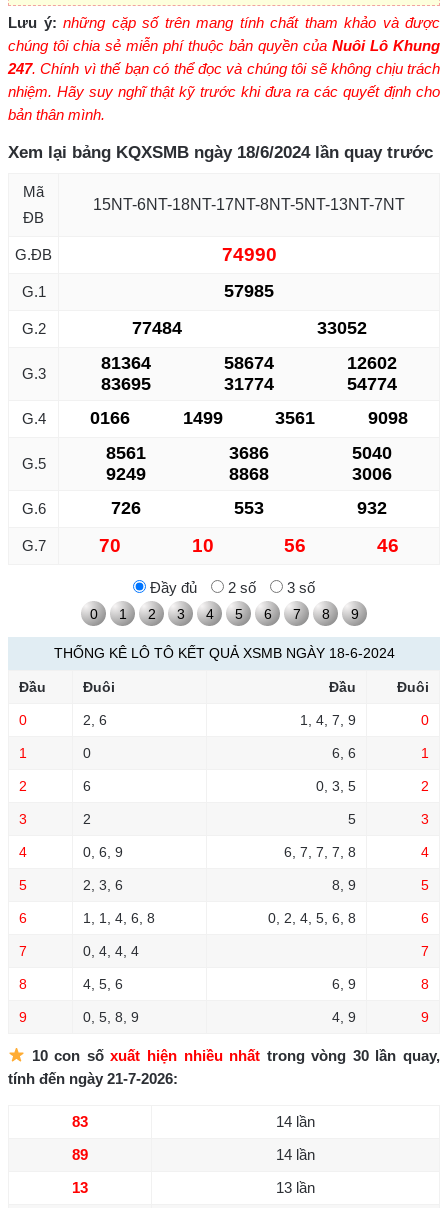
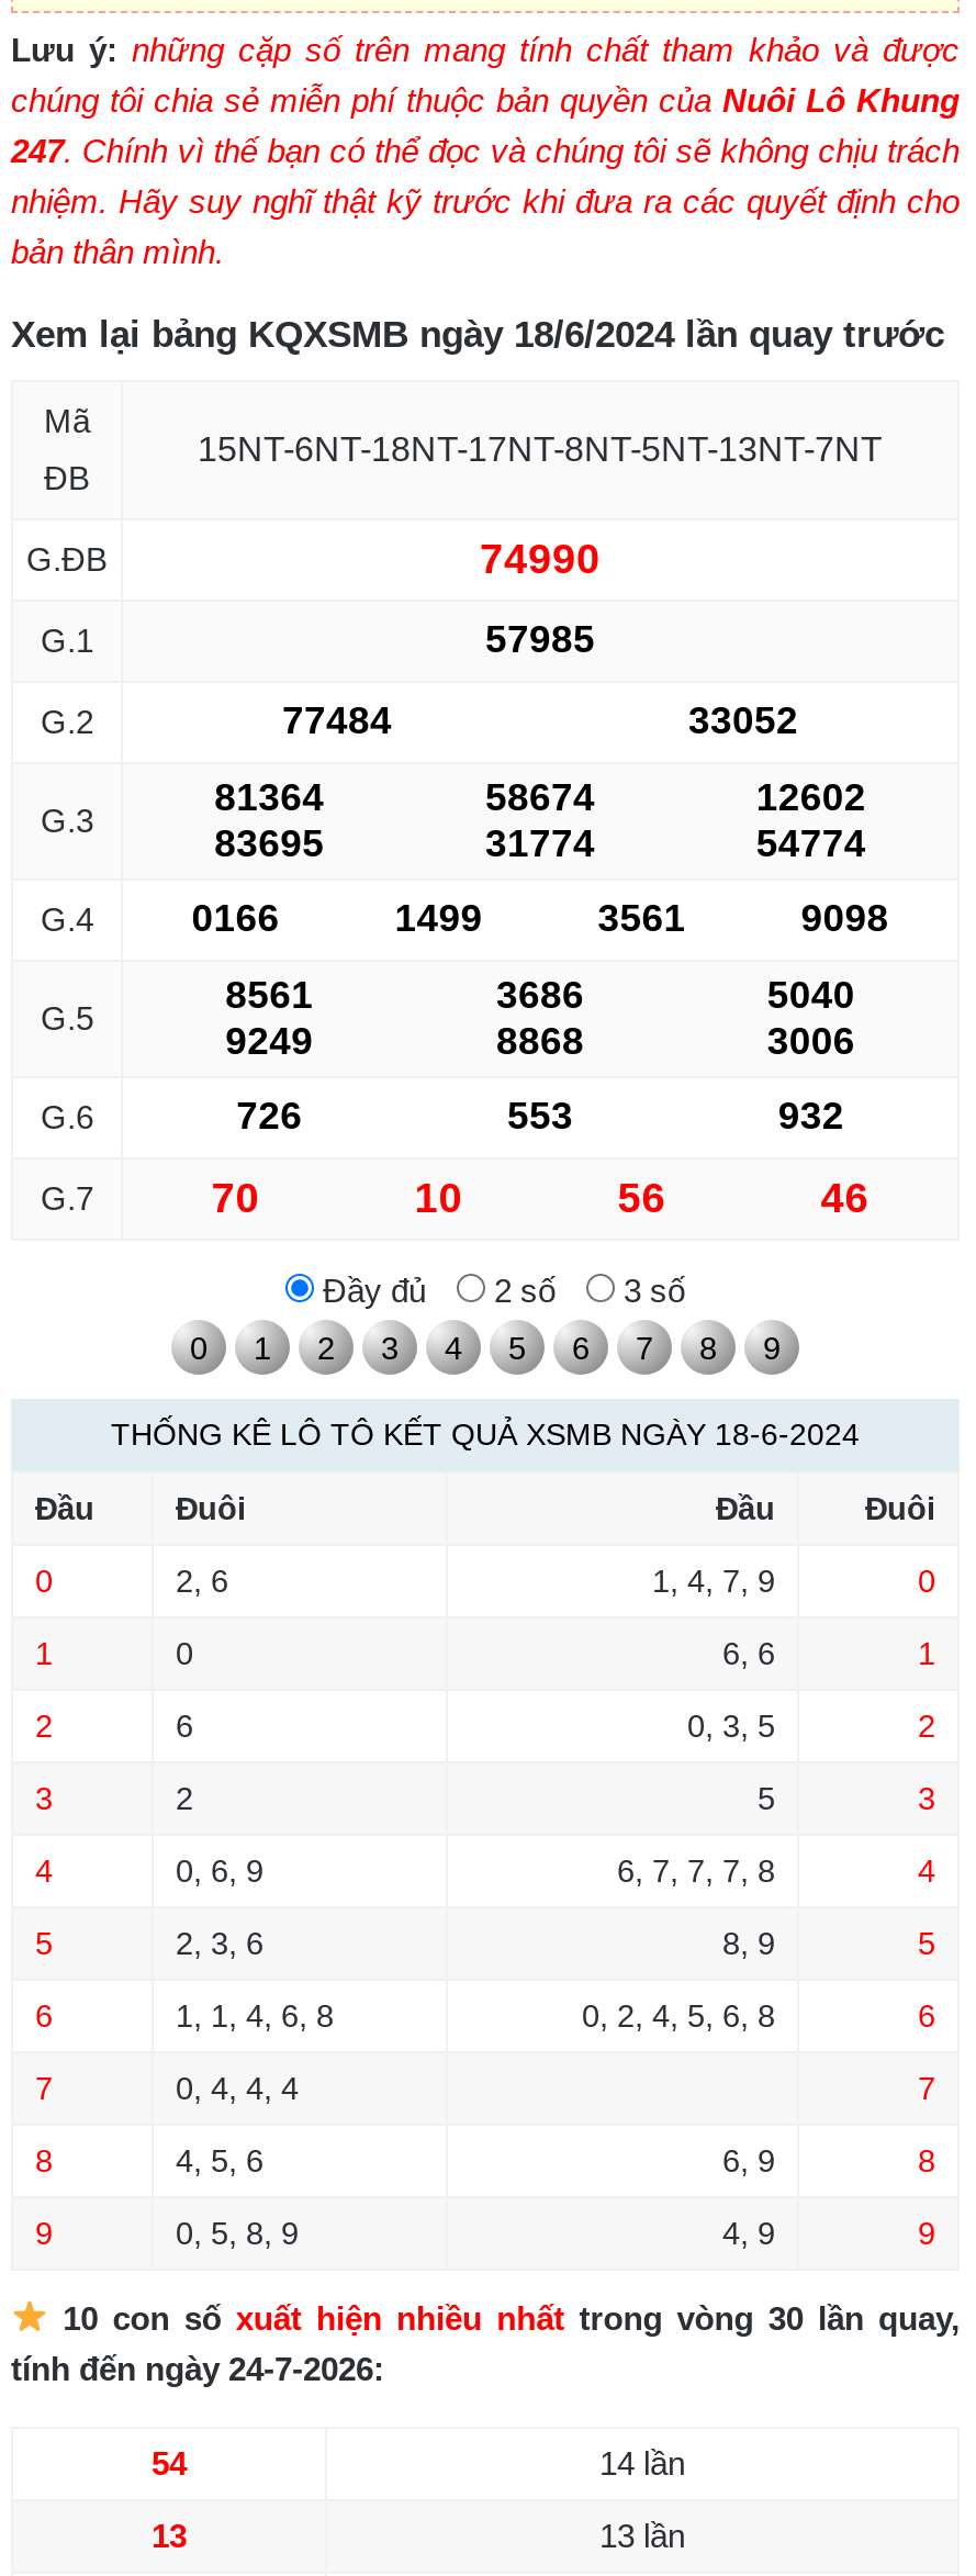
- tính đến ngày 21-7-2026:
- 83
- 14 lần
- 89
+ tính đến ngày 24-7-2026:
+ 54
